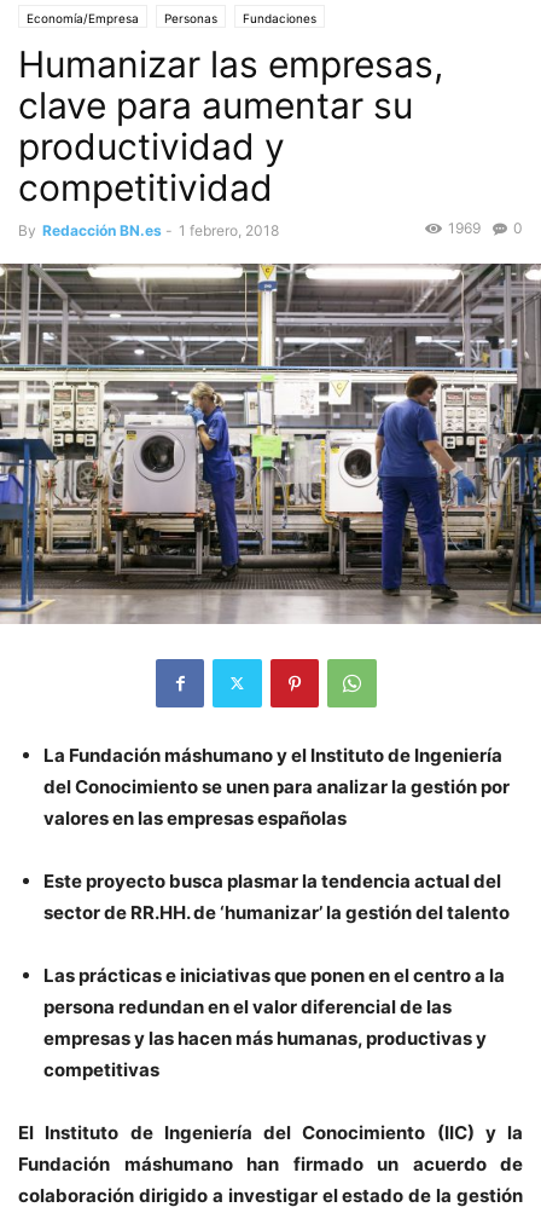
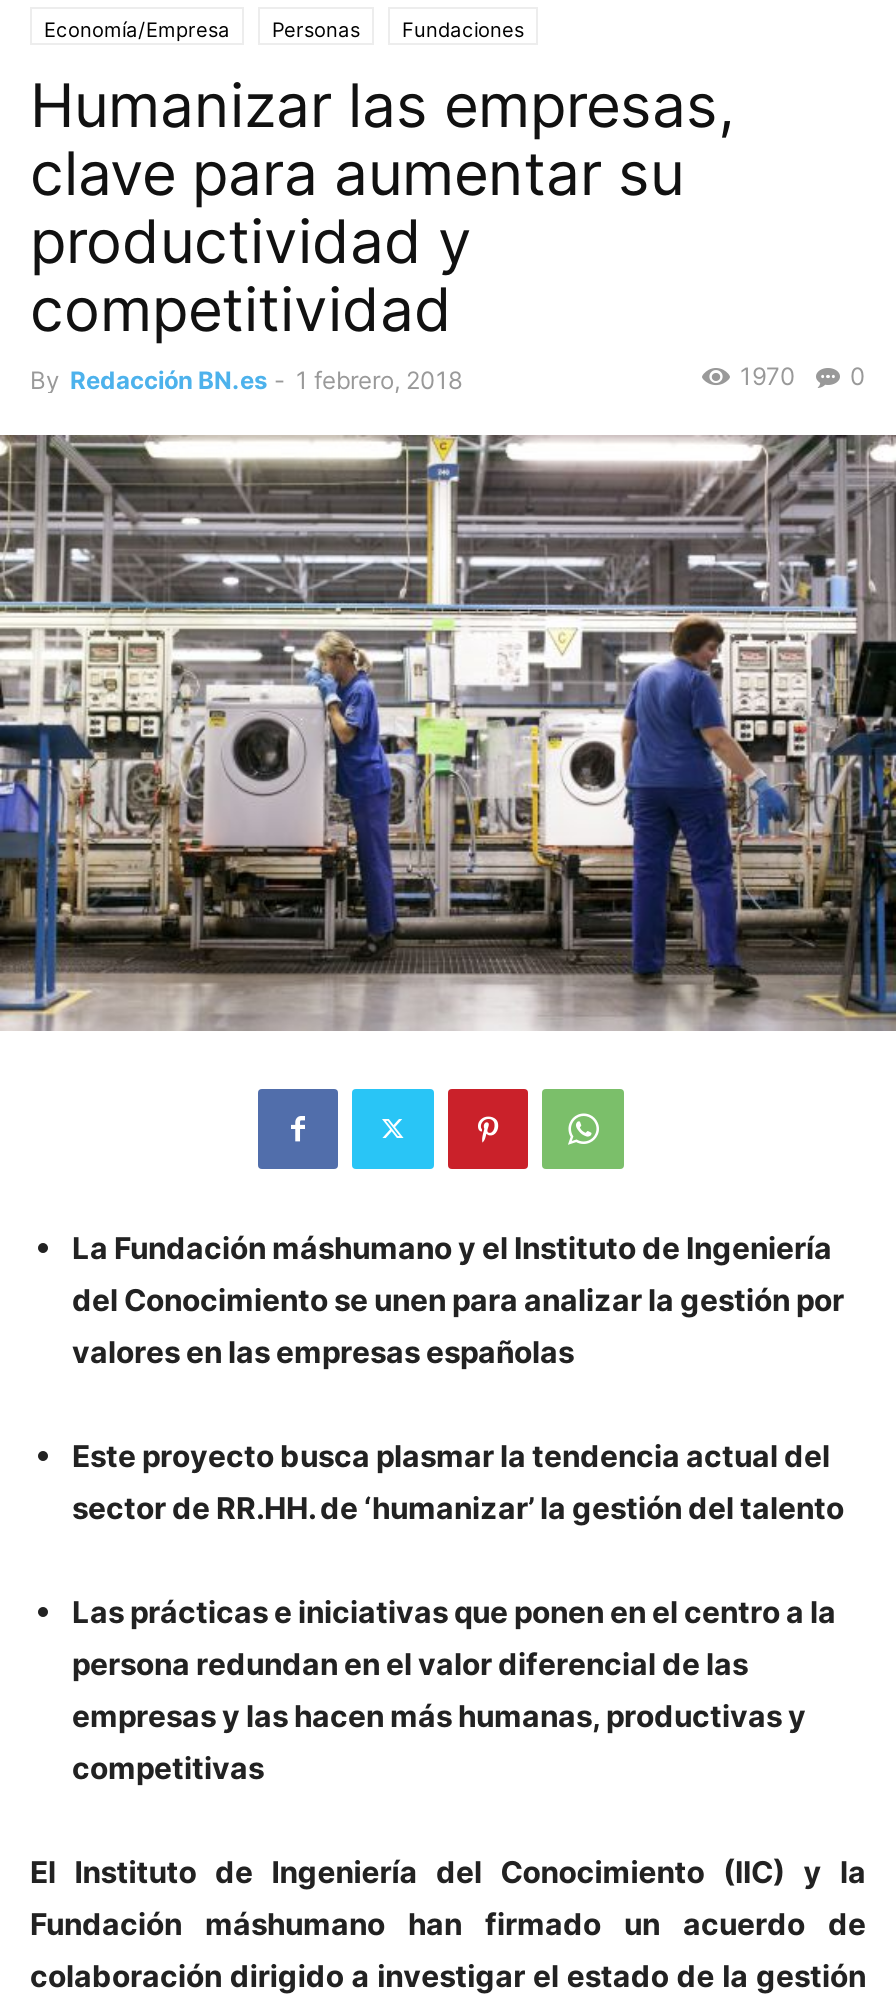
- 1969 0
+ 1970 0
